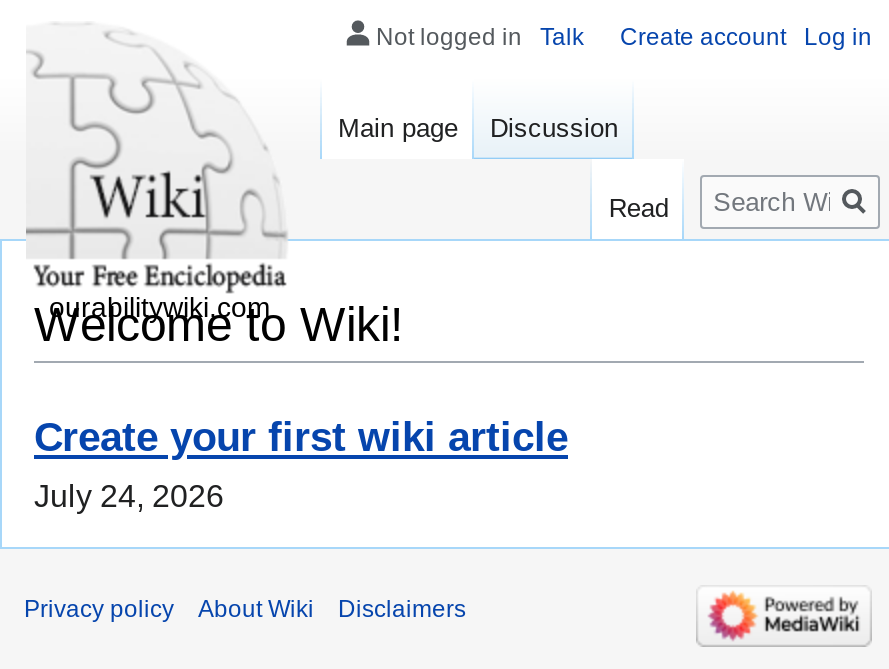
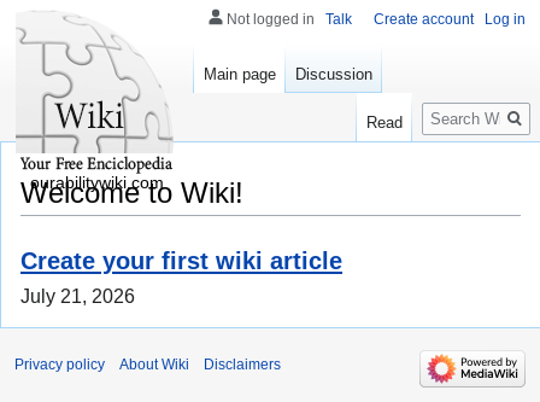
- July 24, 2026
+ July 21, 2026
